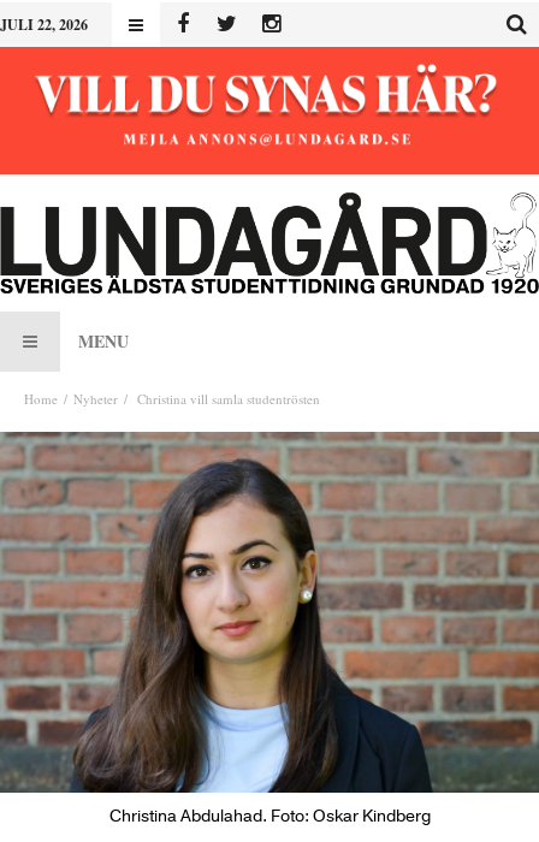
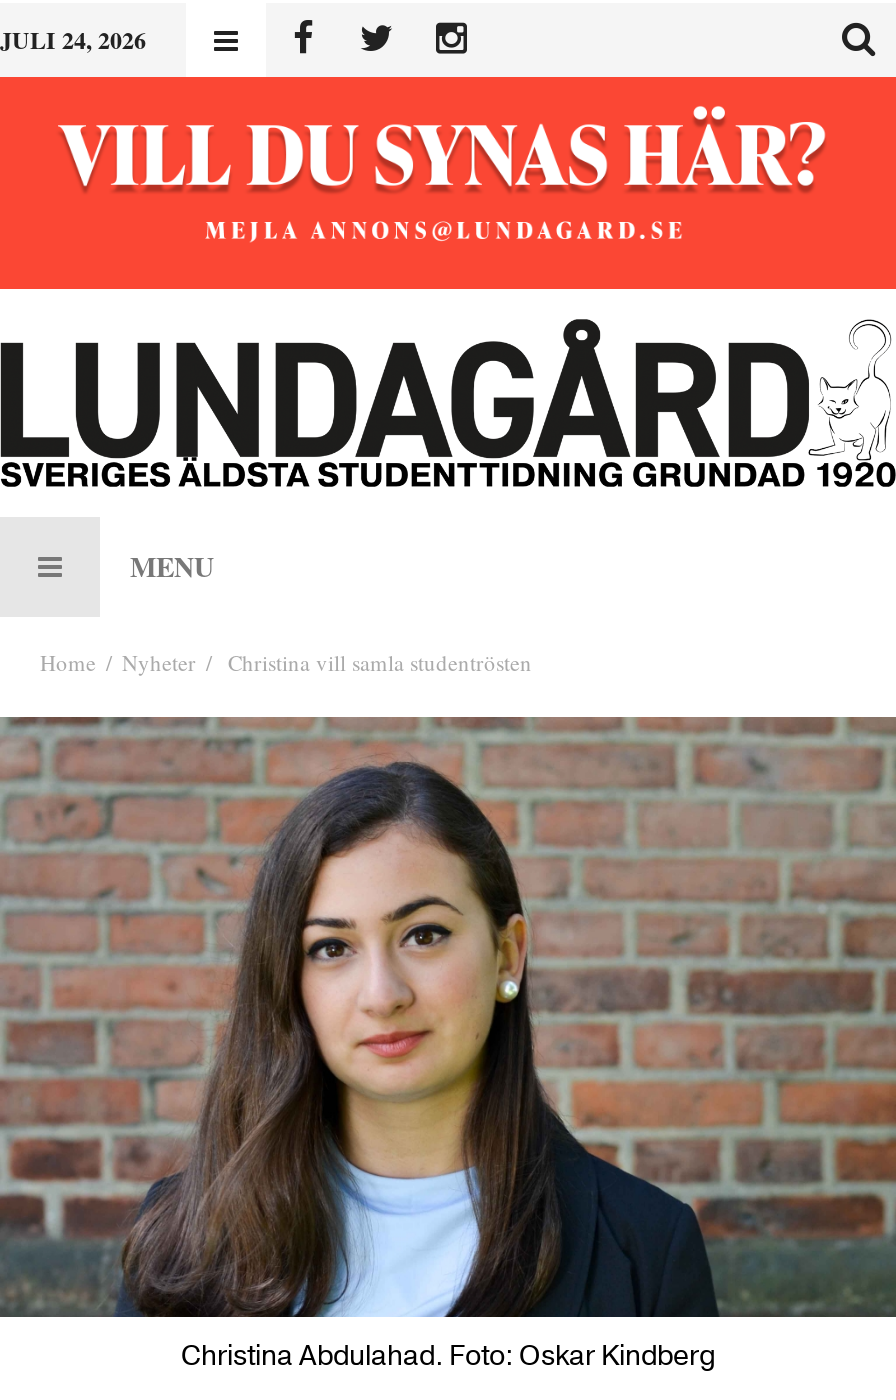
- JULI 22, 2026
+ JULI 24, 2026
